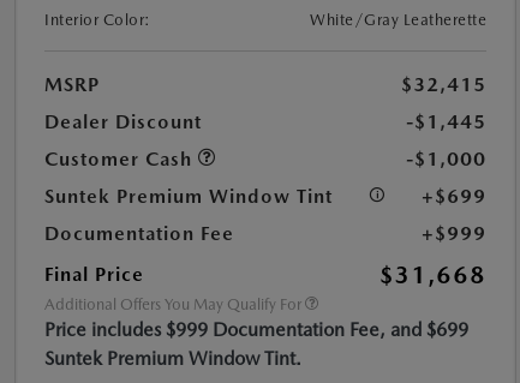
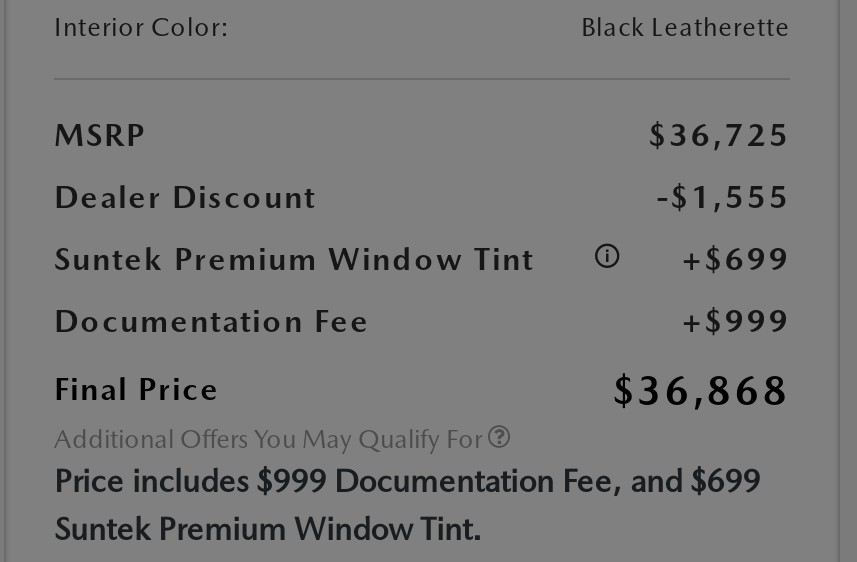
- White/Gray Leatherette
+ Black Leatherette

- $32,415
+ $36,725

- -$1,445
- Customer Cash
- -$1,000
+ -$1,555

- $31,668
+ $36,868
